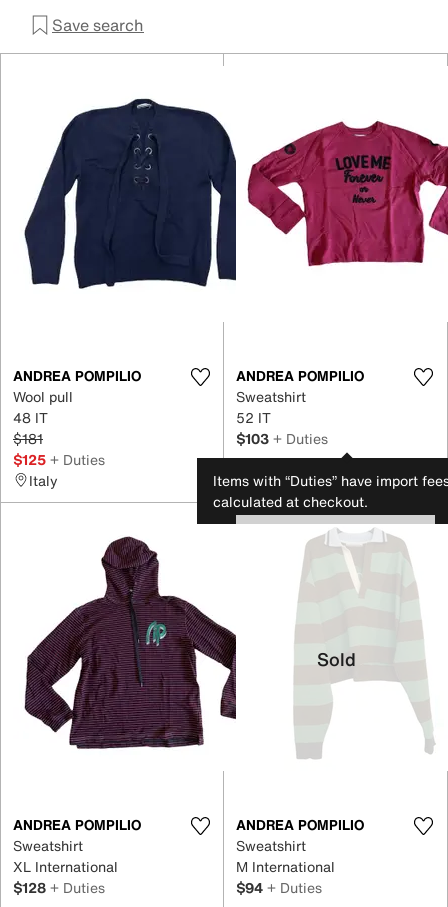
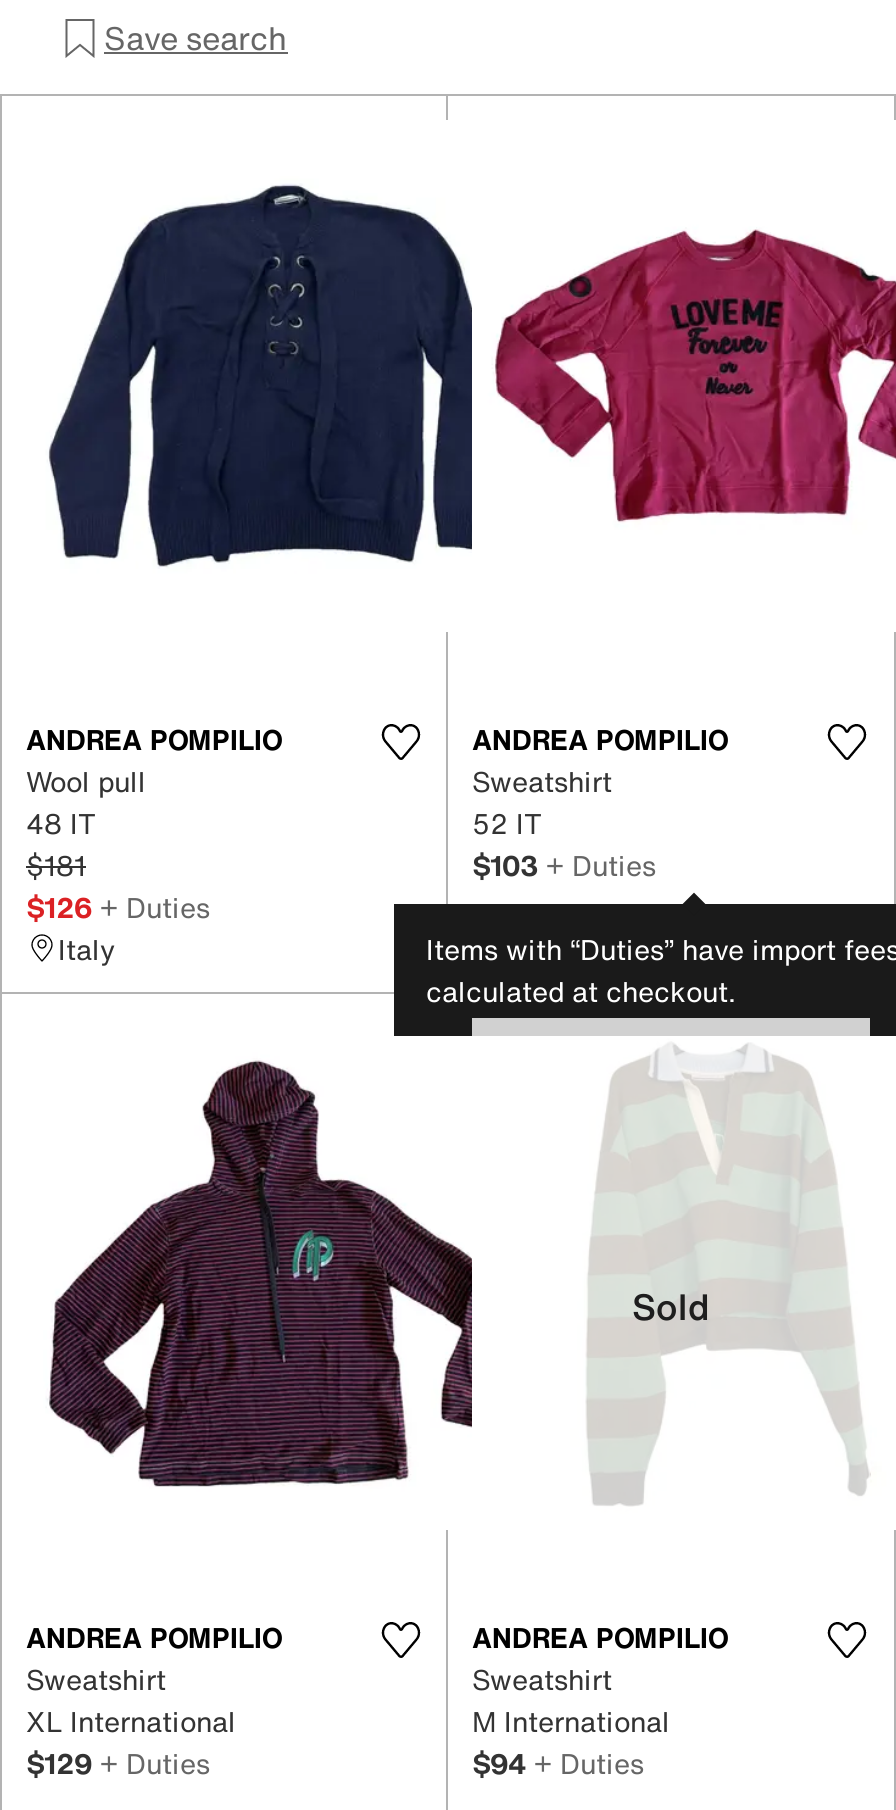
- $125 + Duties
+ $126 + Duties

- $128 + Duties
+ $129 + Duties
